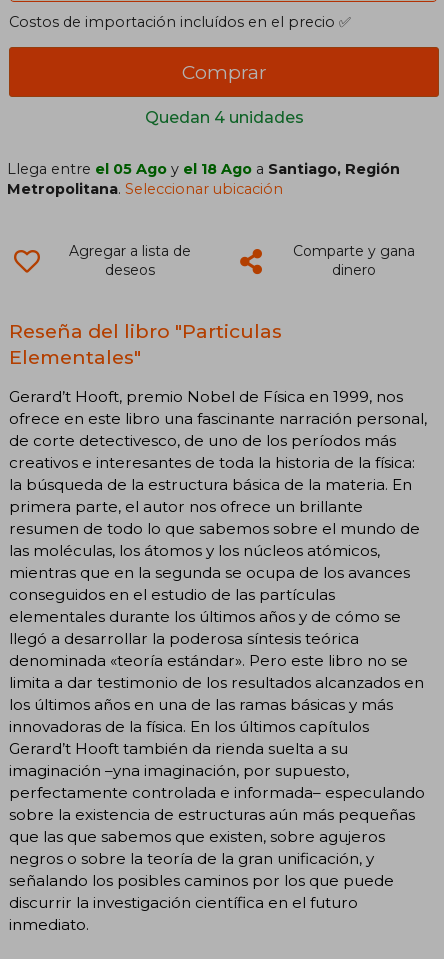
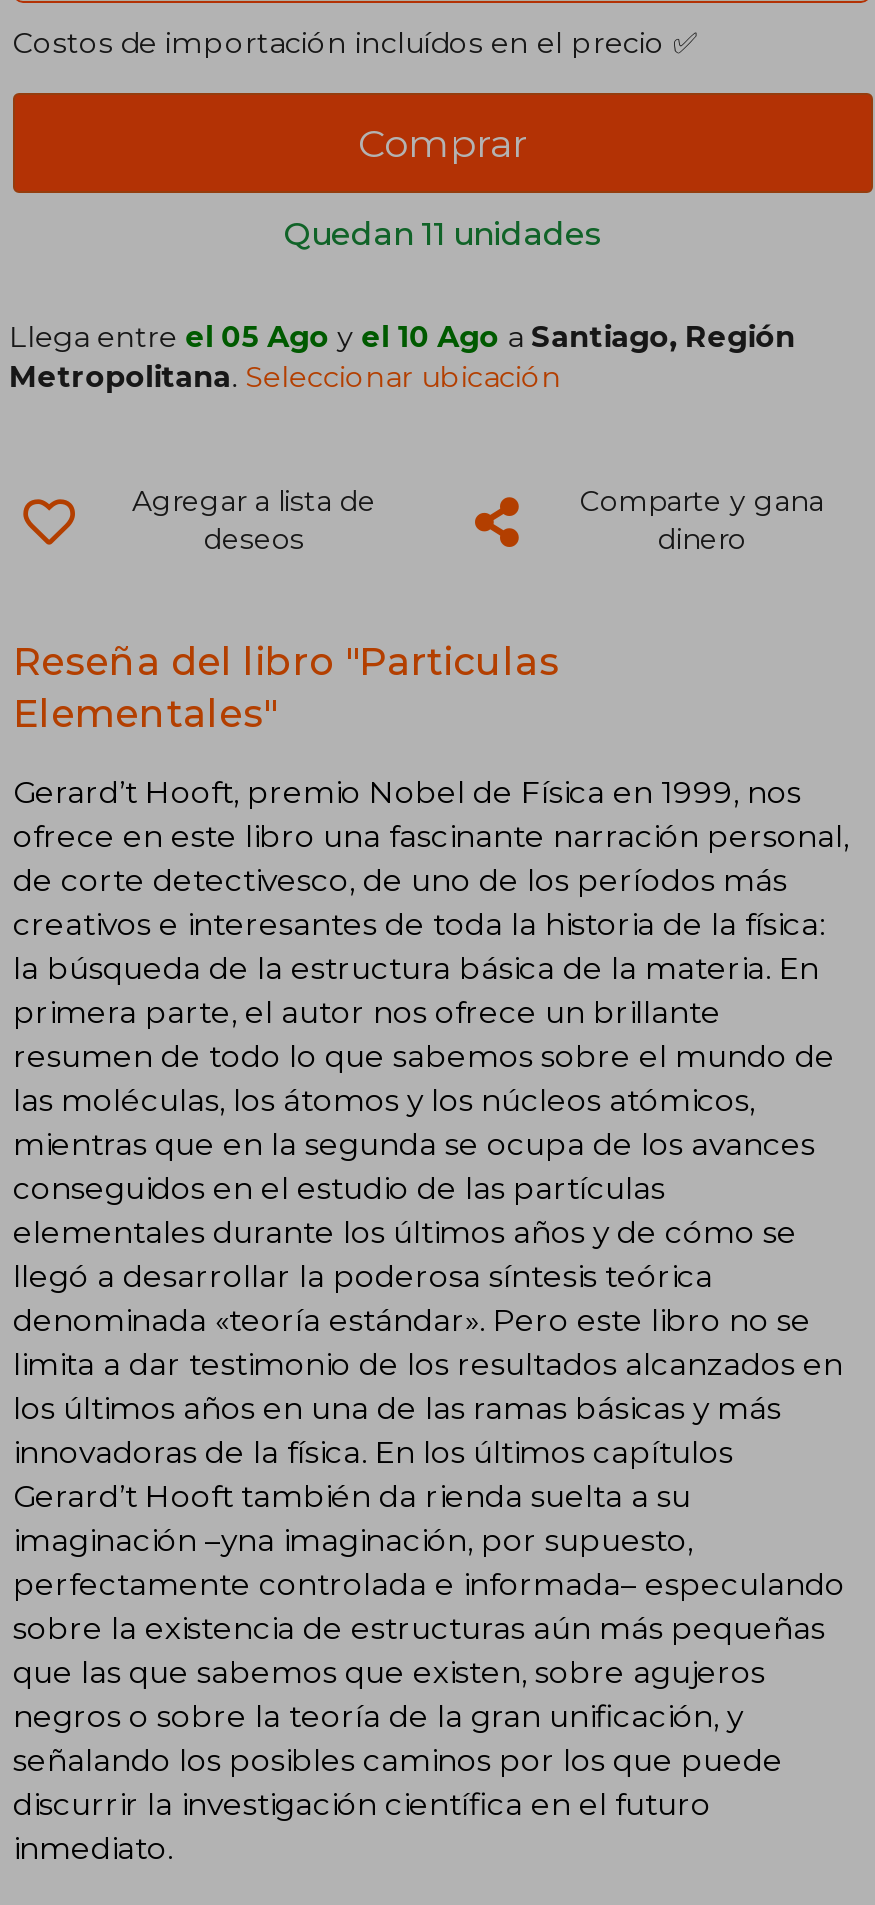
- Quedan 4 unidades
+ Quedan 11 unidades

- Llega entre el 05 Ago y el 18 Ago a Santiago, Región
+ Llega entre el 05 Ago y el 10 Ago a Santiago, Región
